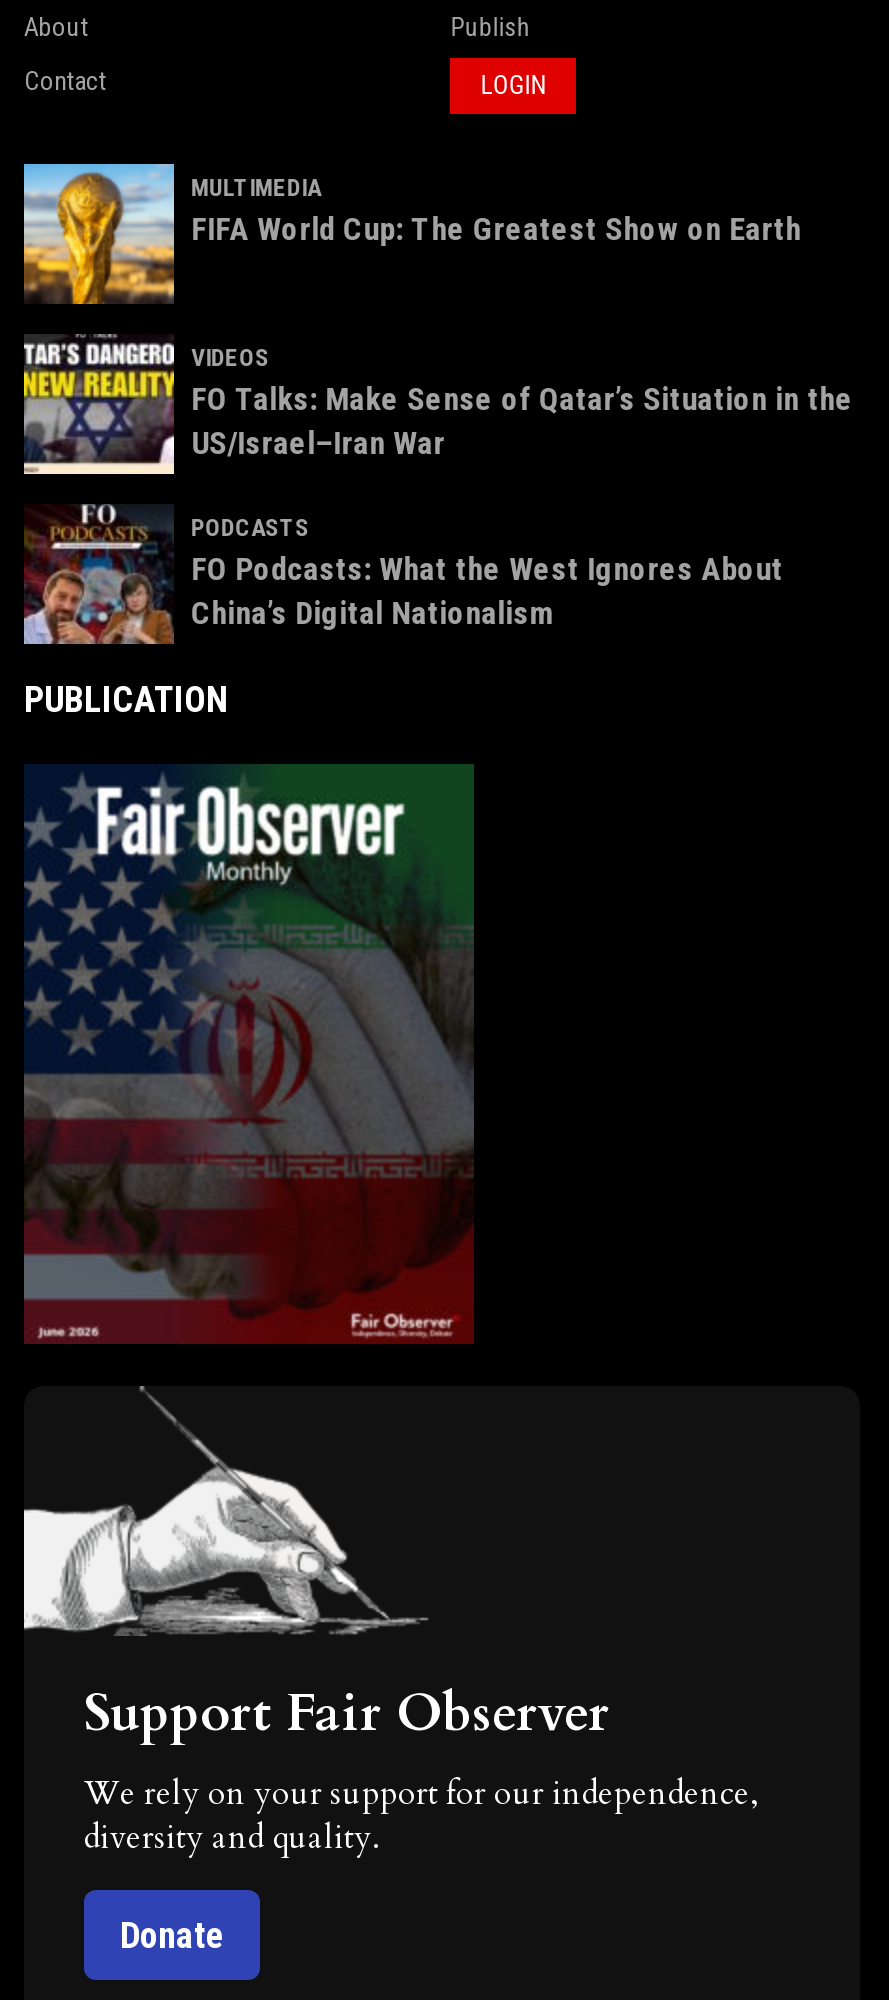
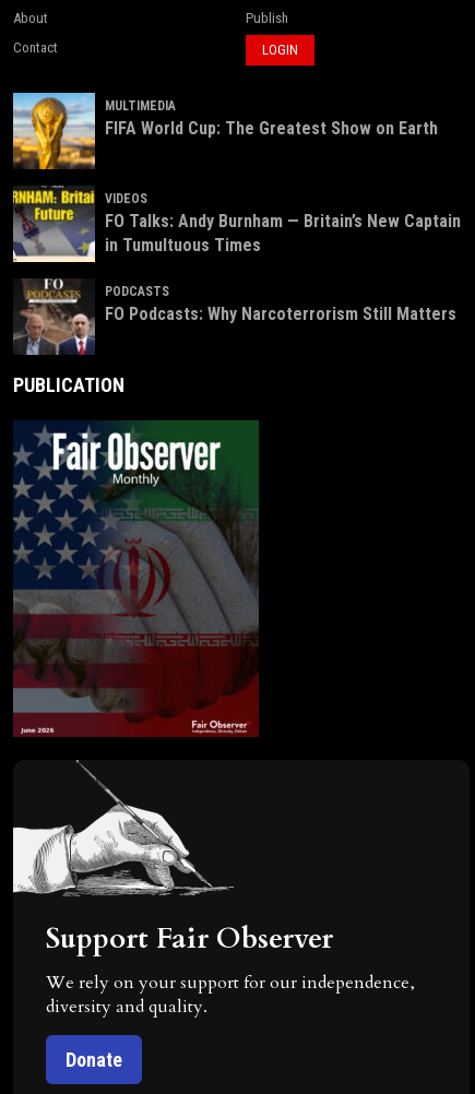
- [image]
- FO Talks: Make Sense of Qatar’s Situation in the
- US/Israel–Iran War
+ [image]
+ FO Talks: Andy Burnham — Britain’s New Captain
+ in Tumultuous Times

- [image]
- FO Podcasts: What the West Ignores About
- China’s Digital Nationalism
+ [image]
+ FO Podcasts: Why Narcoterrorism Still Matters
